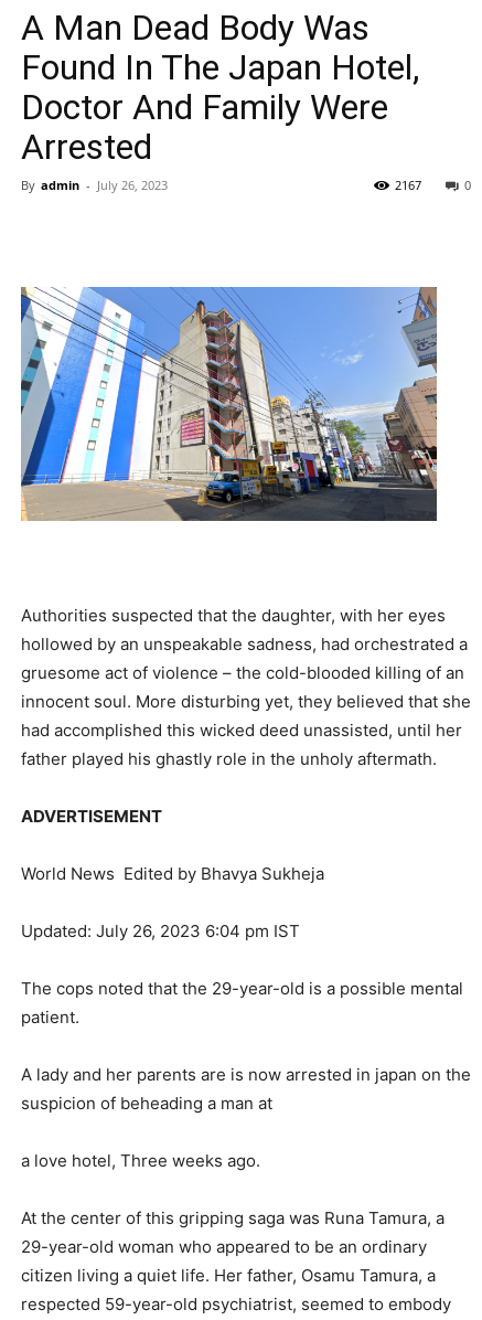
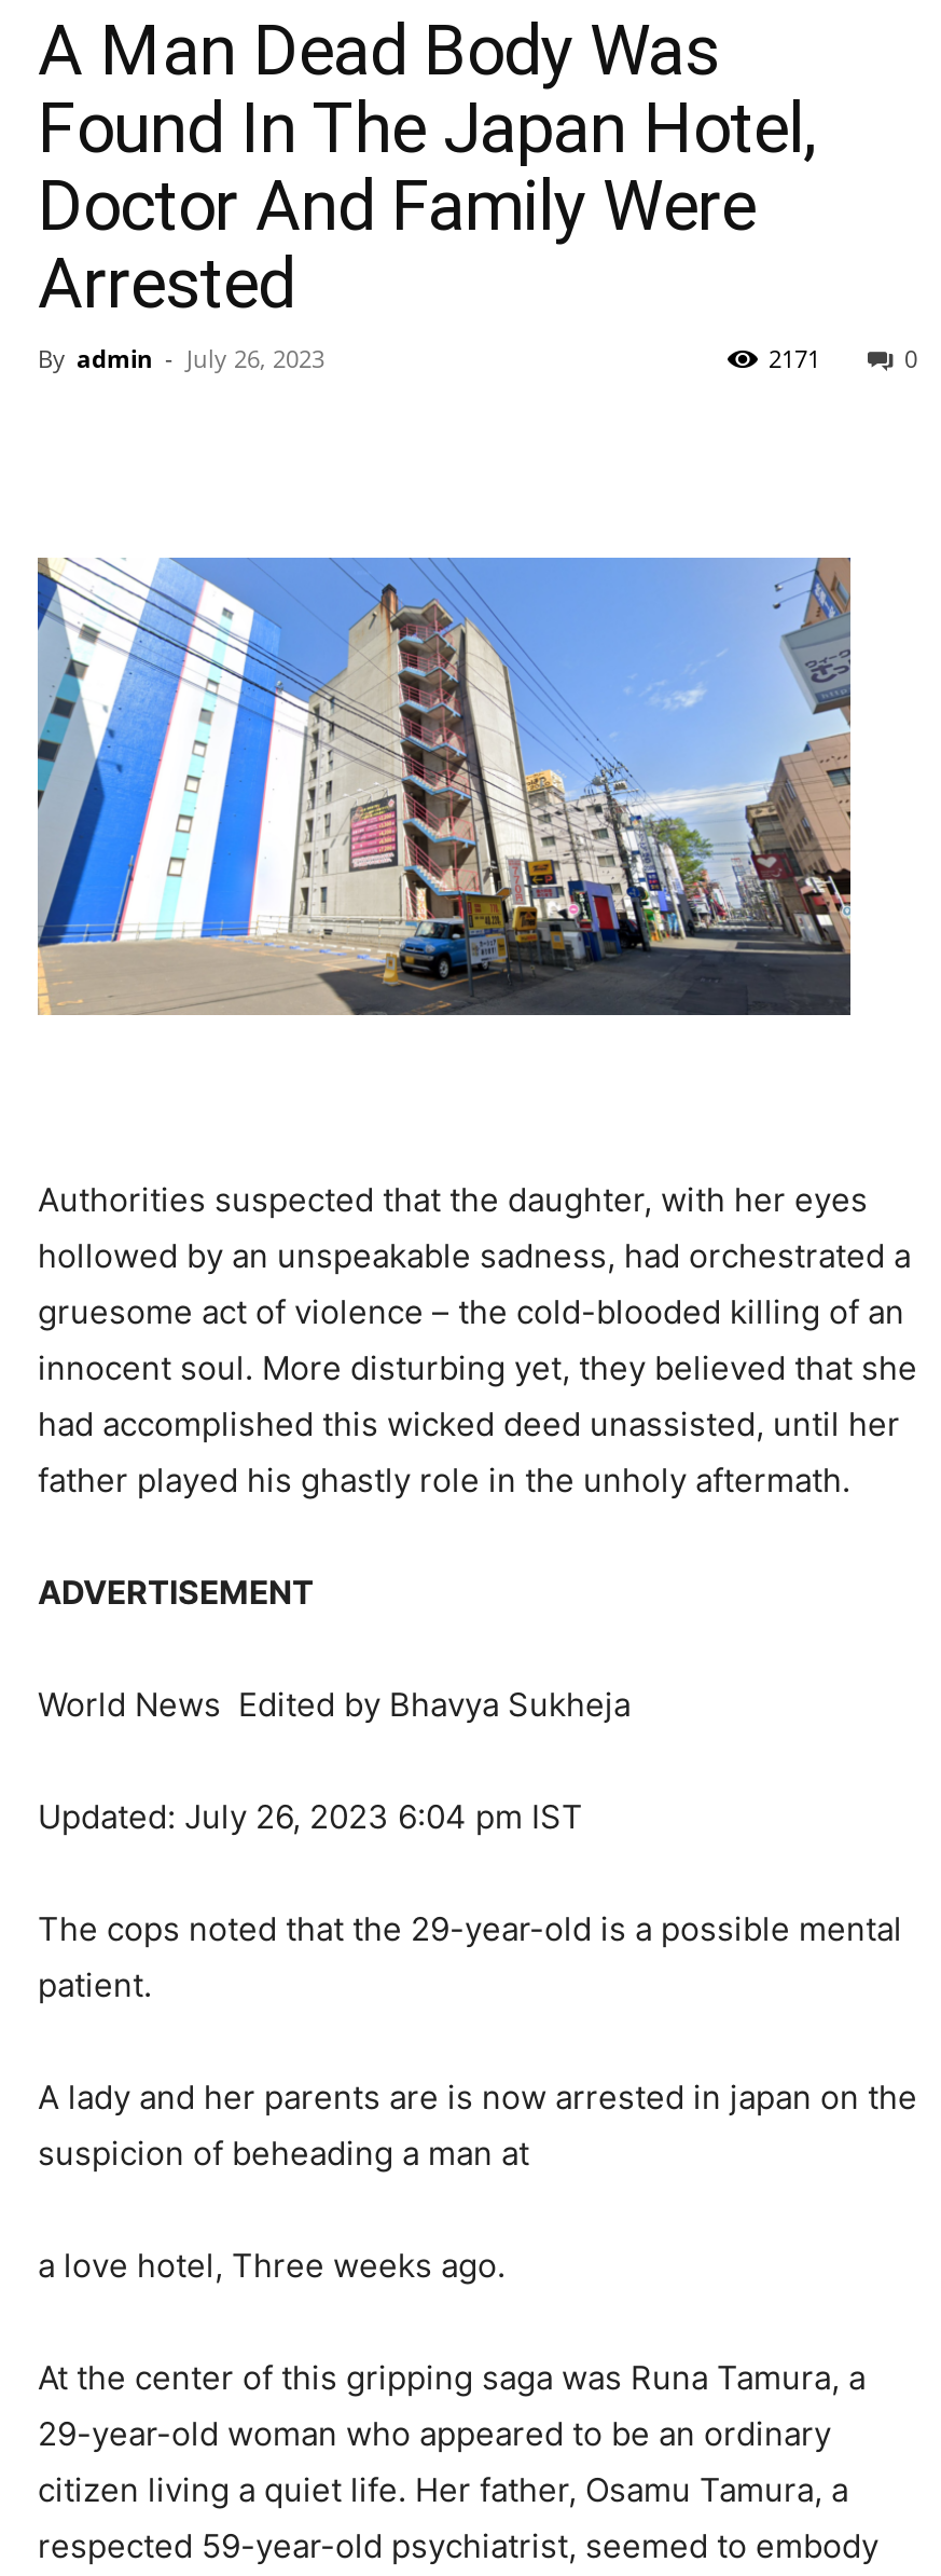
- 2167
+ 2171
